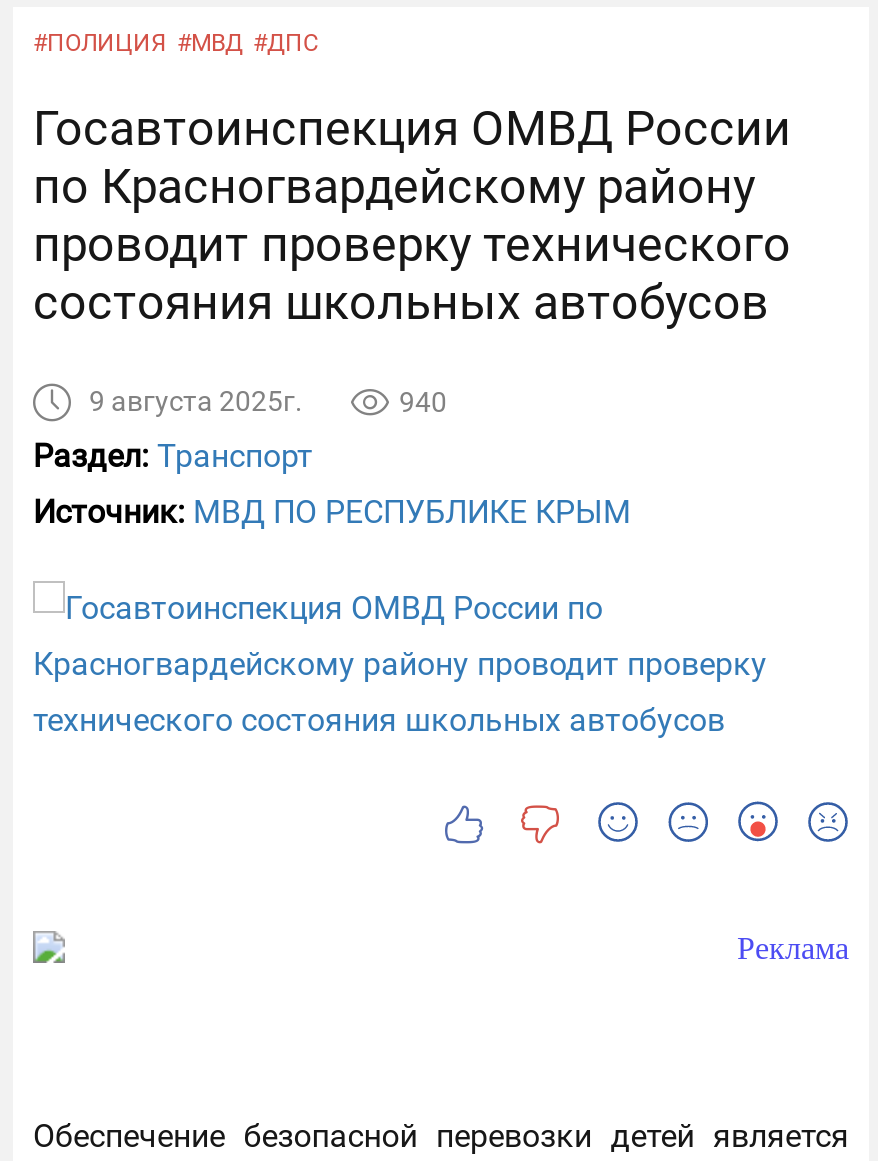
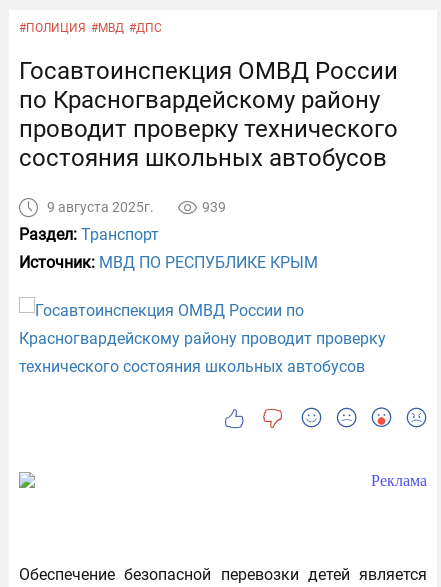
- 940
+ 939
